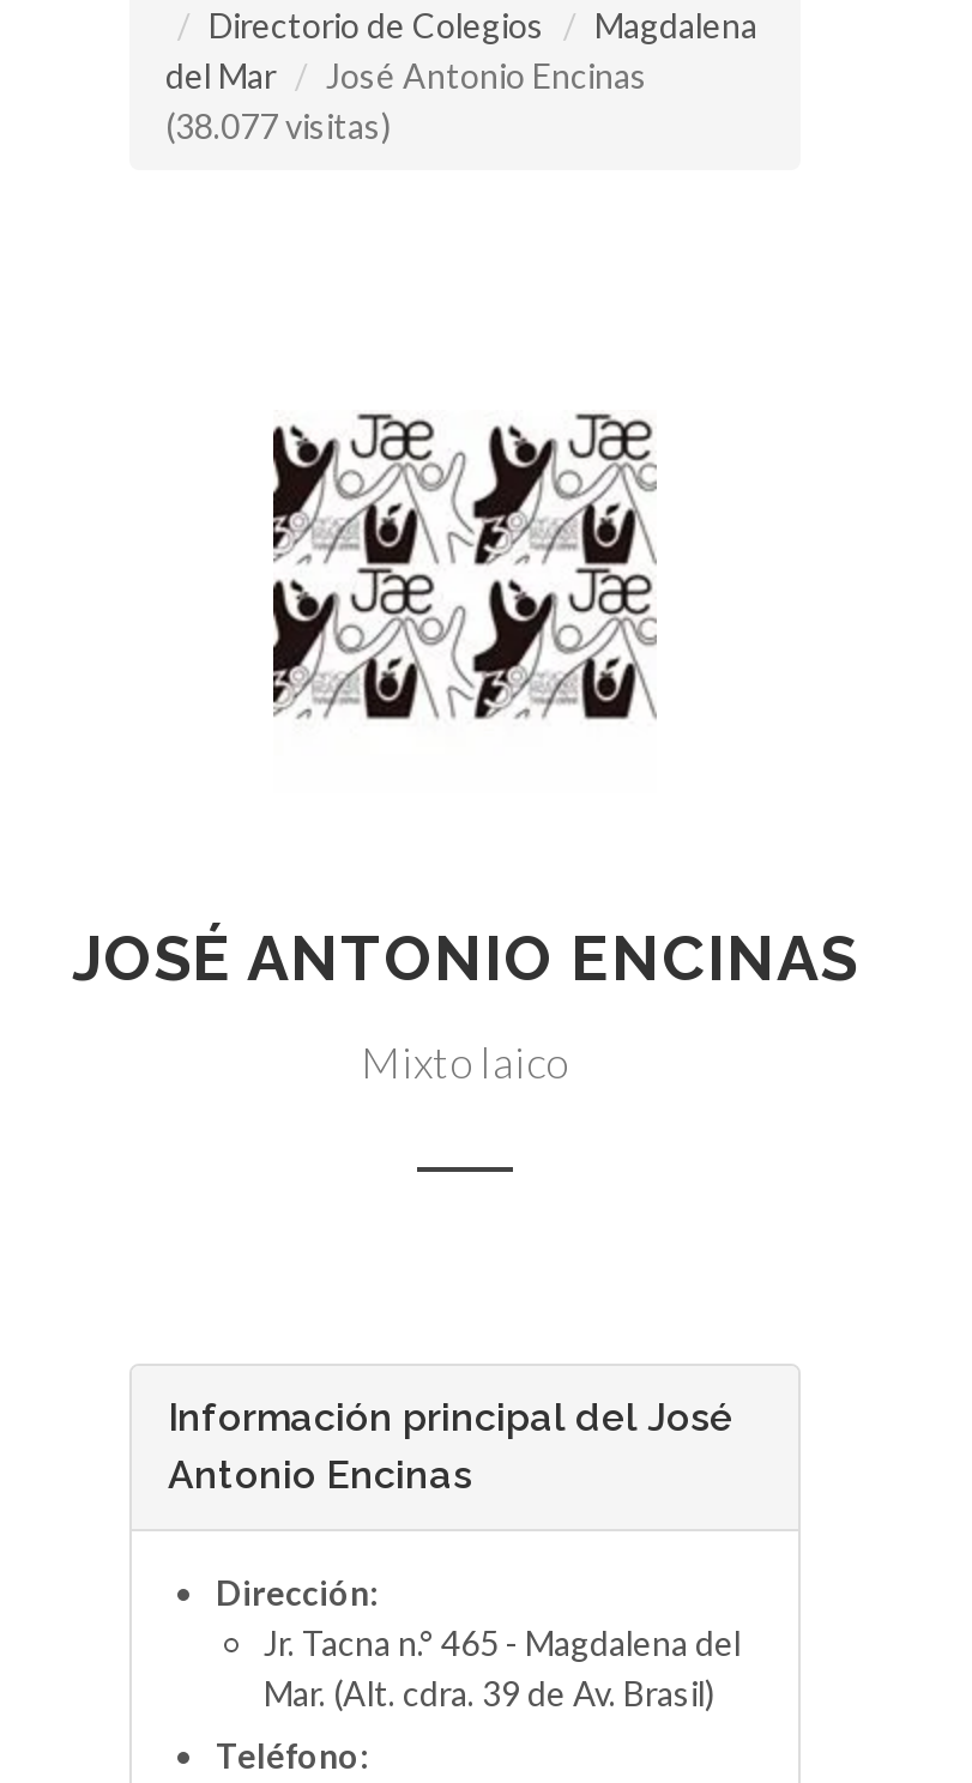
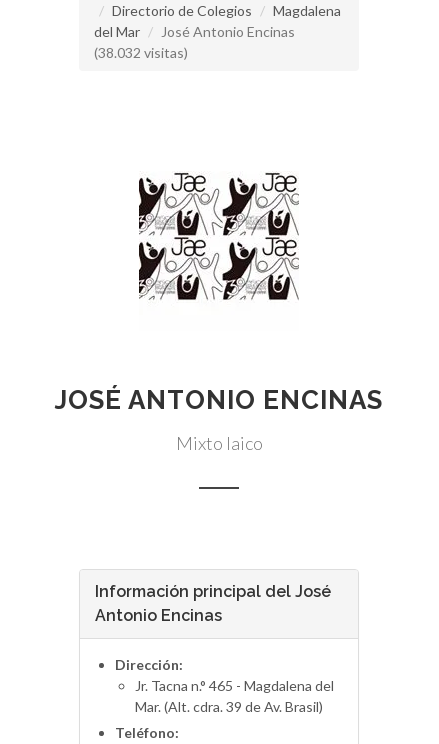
- (38.077 visitas)
+ (38.032 visitas)
